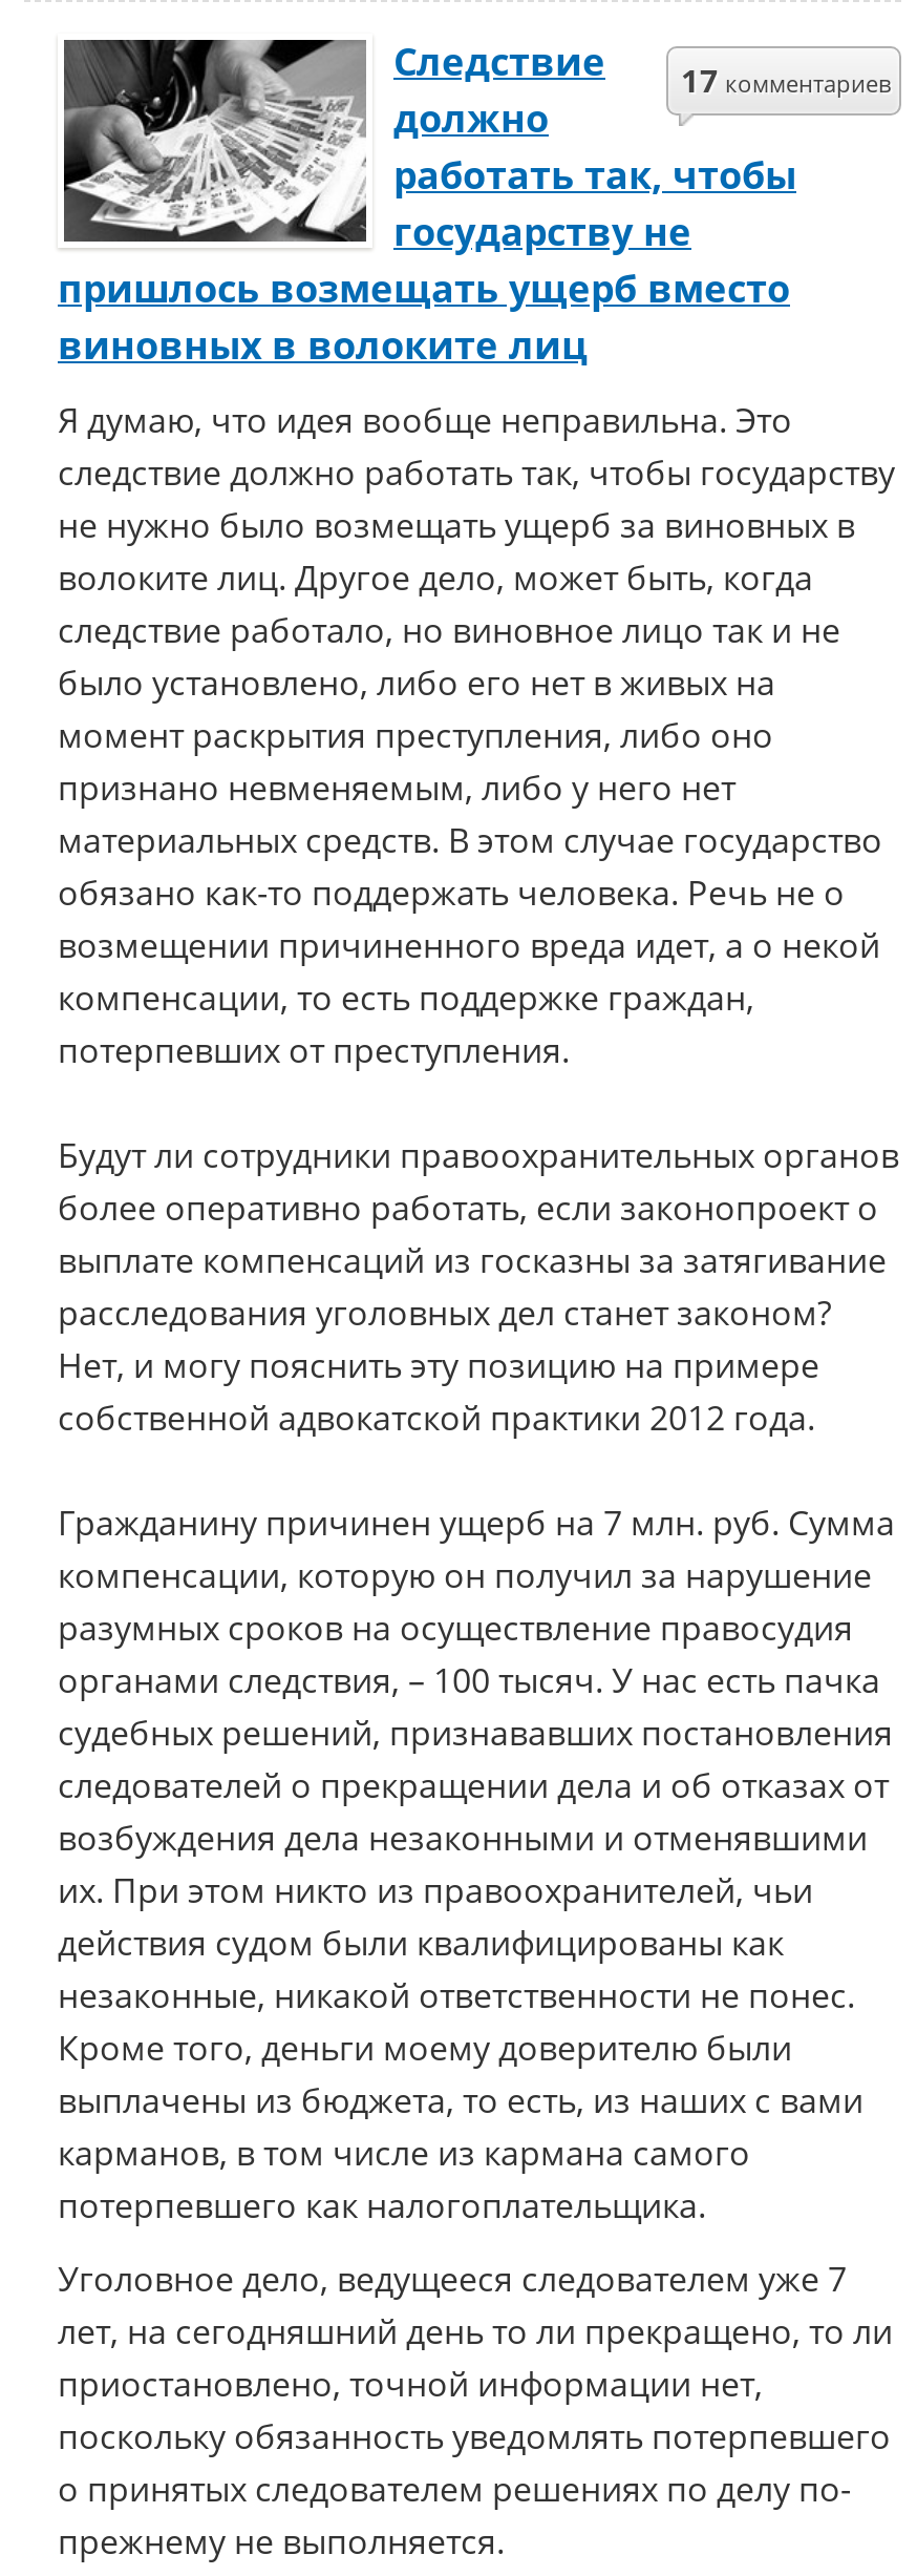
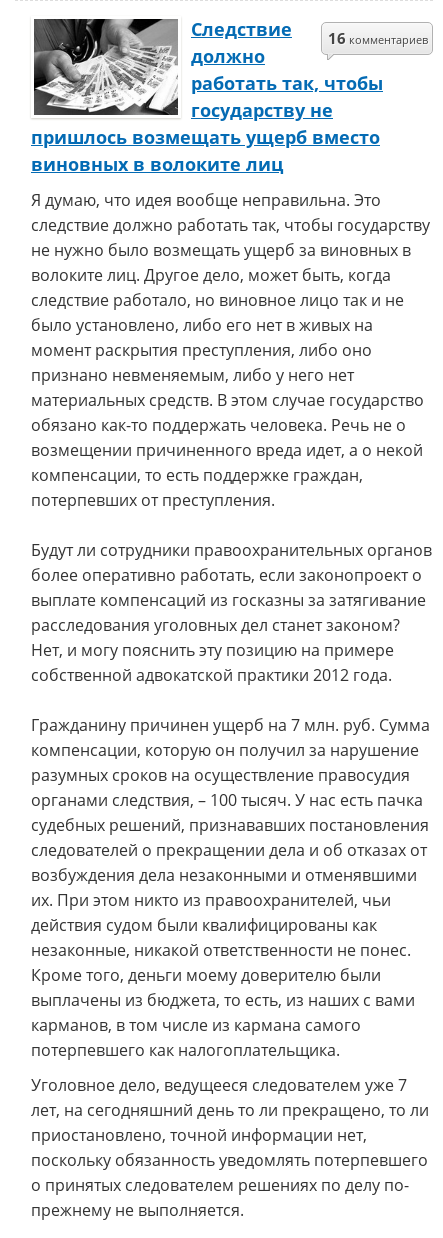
- 17 комментариев
+ 16 комментариев
